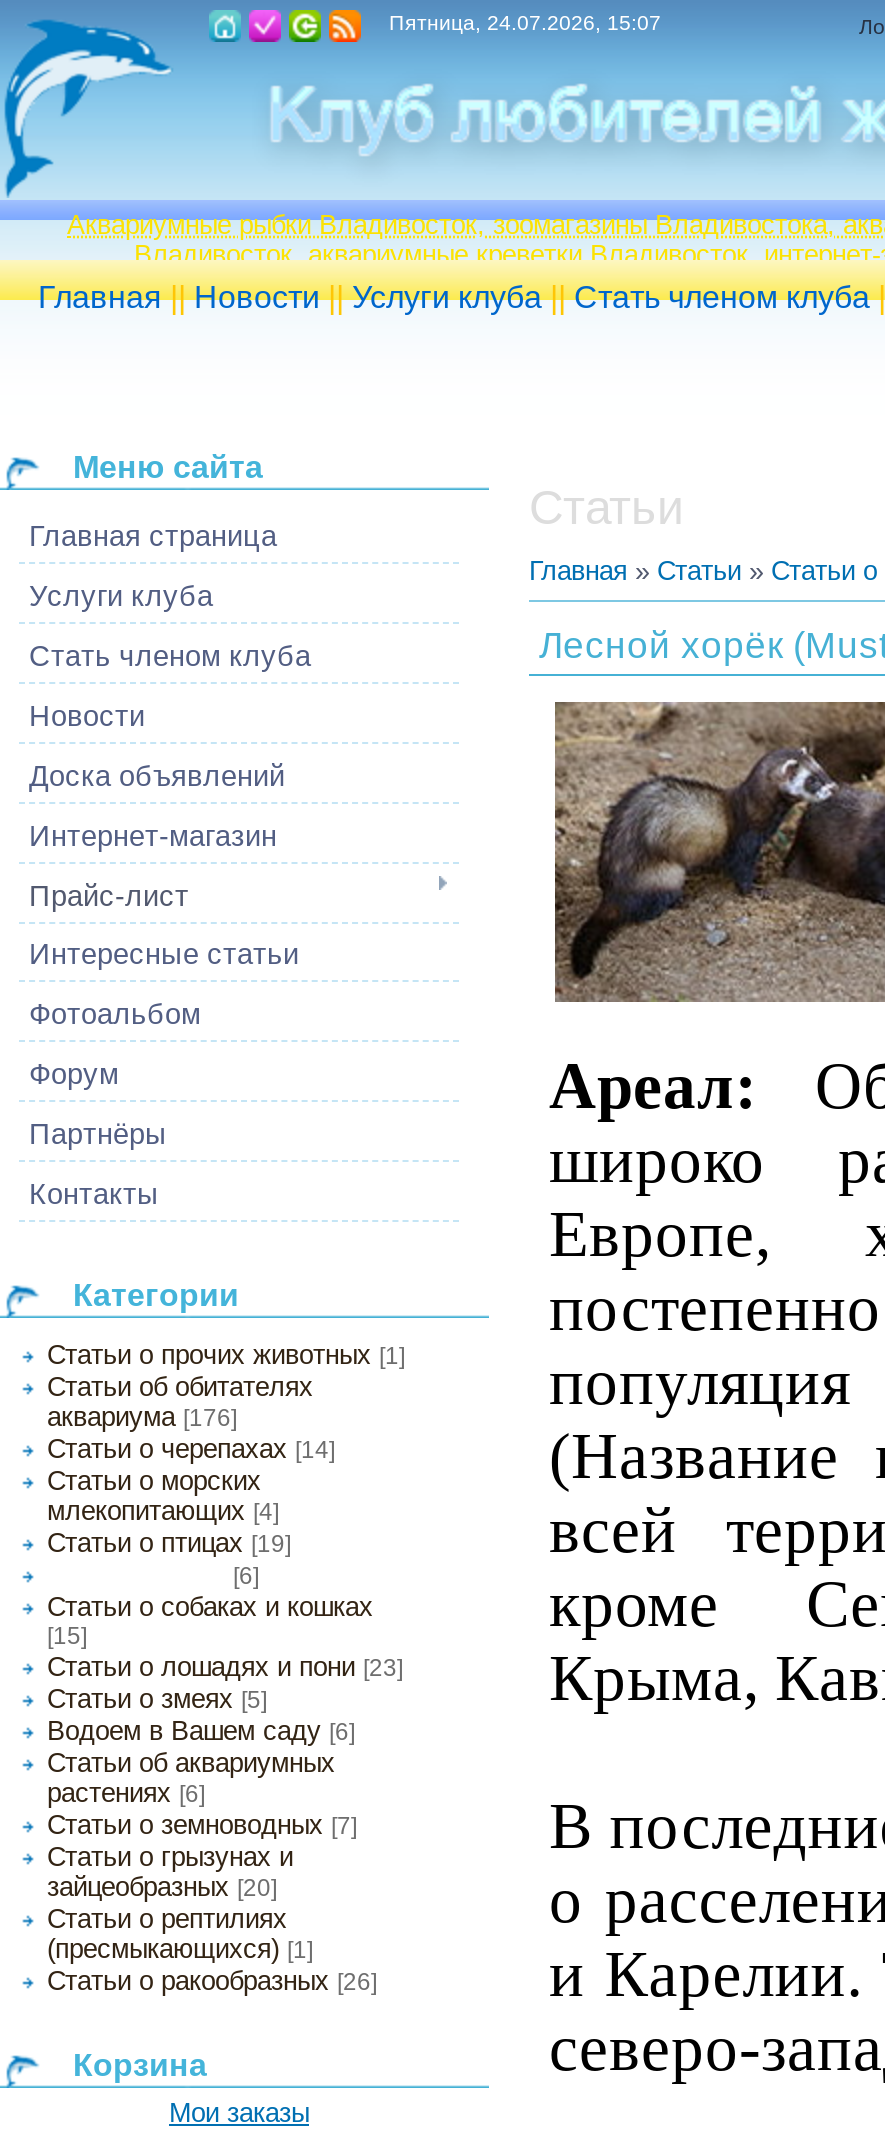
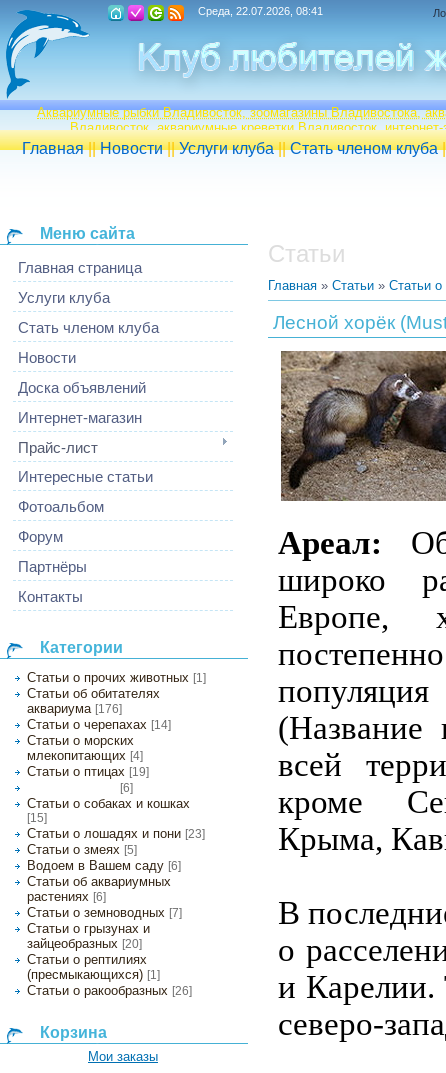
- Пятница, 24.07.2026, 15:07
+ Среда, 22.07.2026, 08:41
